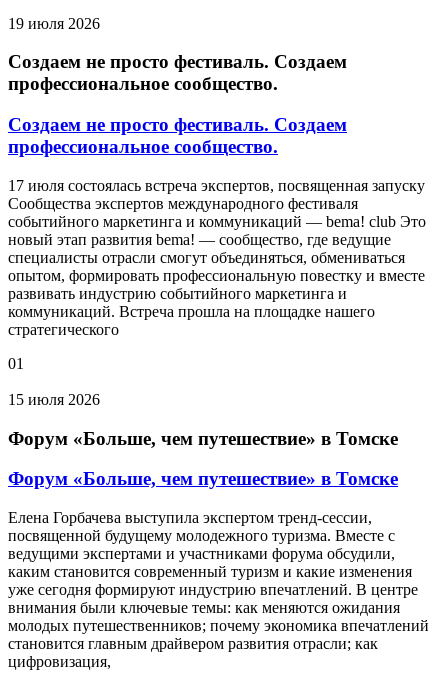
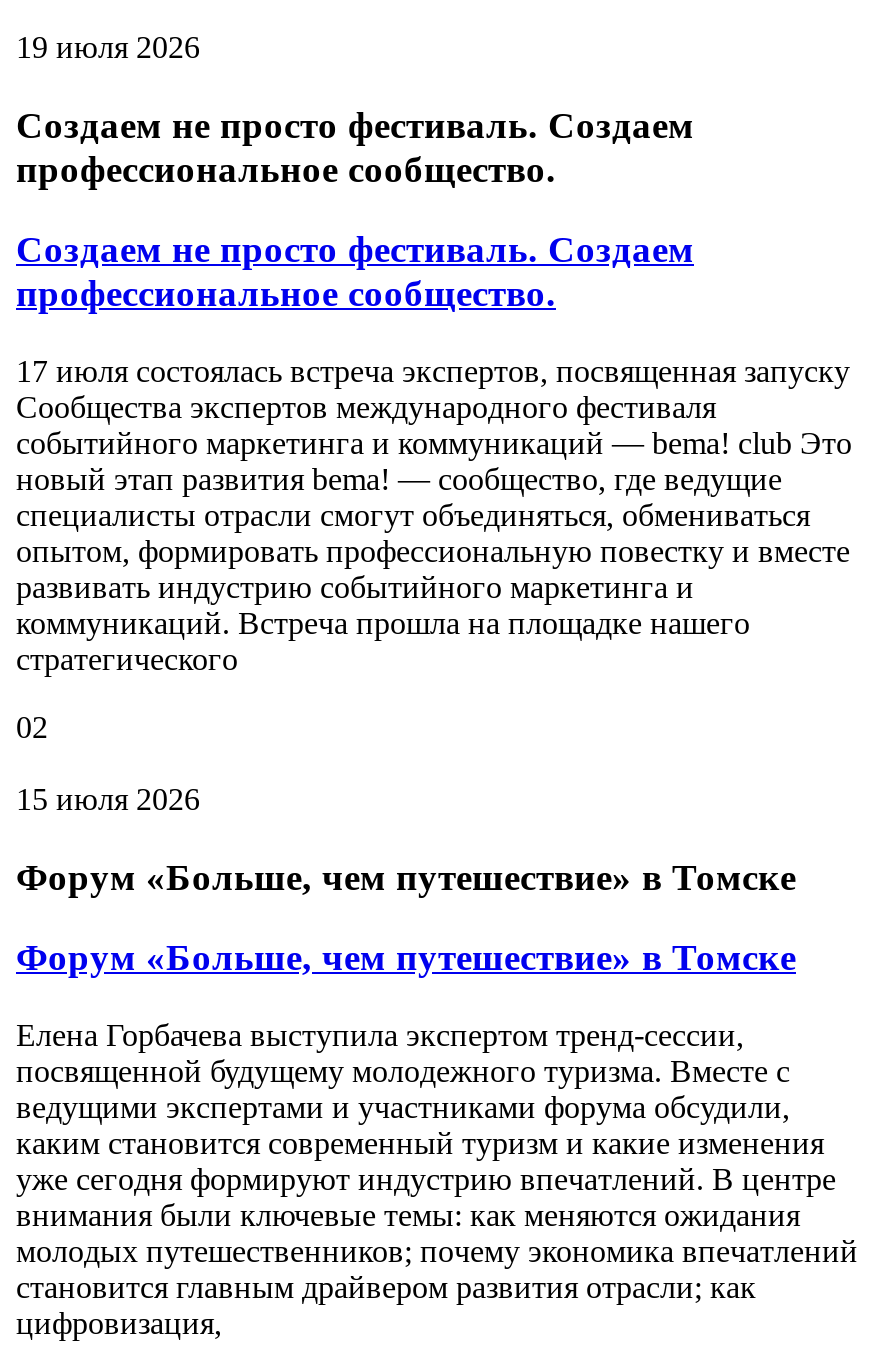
- 01
+ 02
